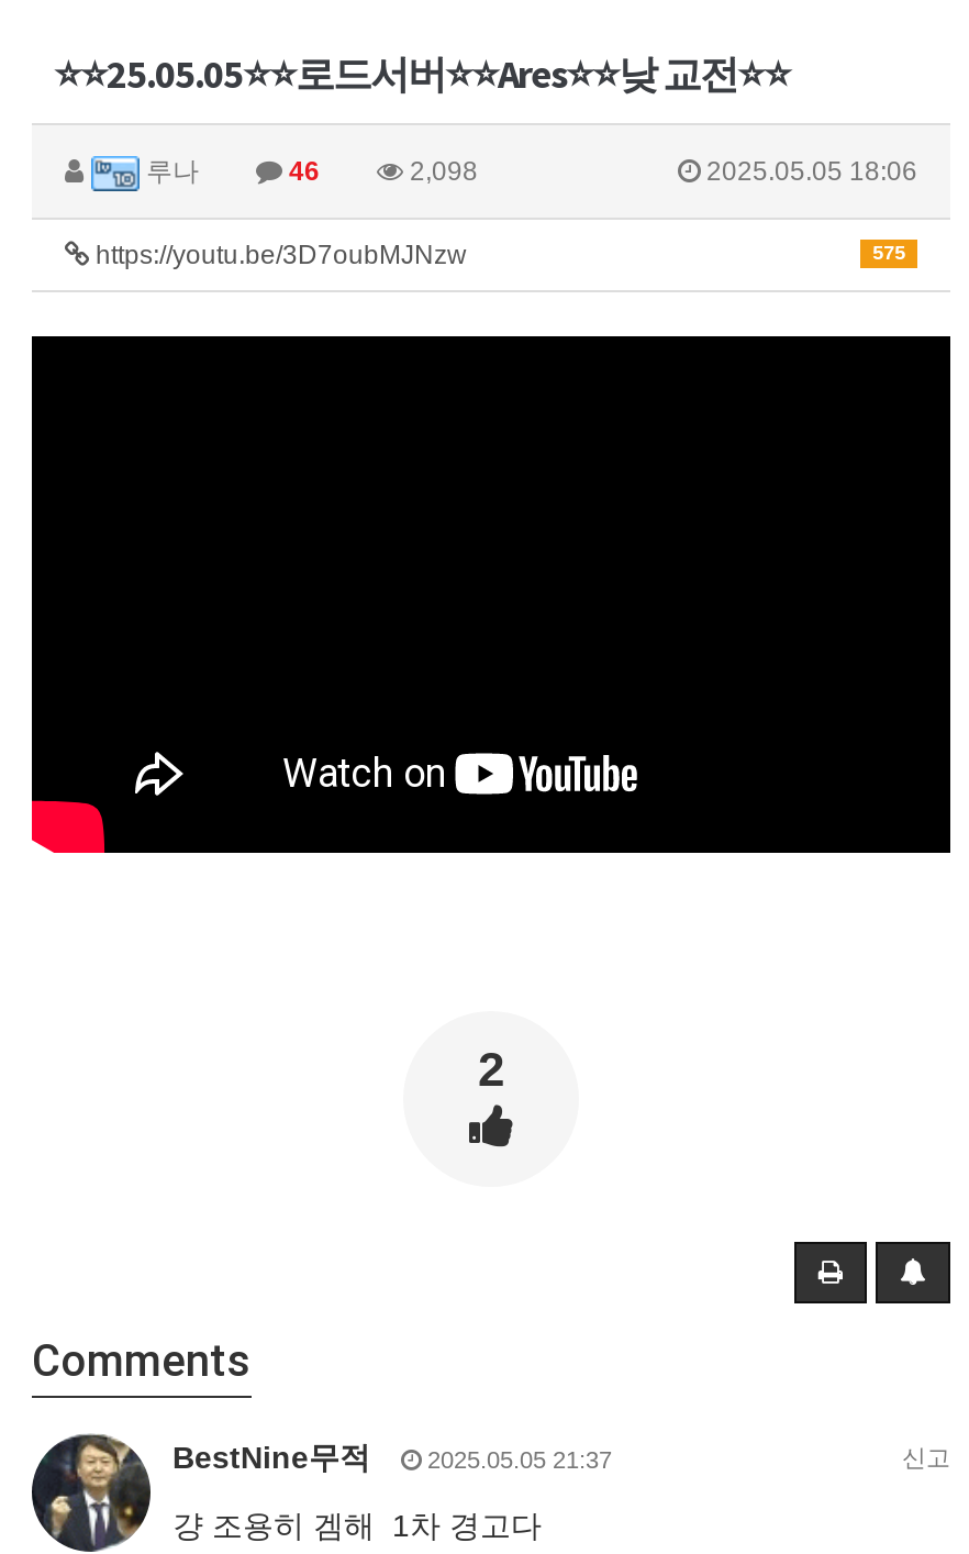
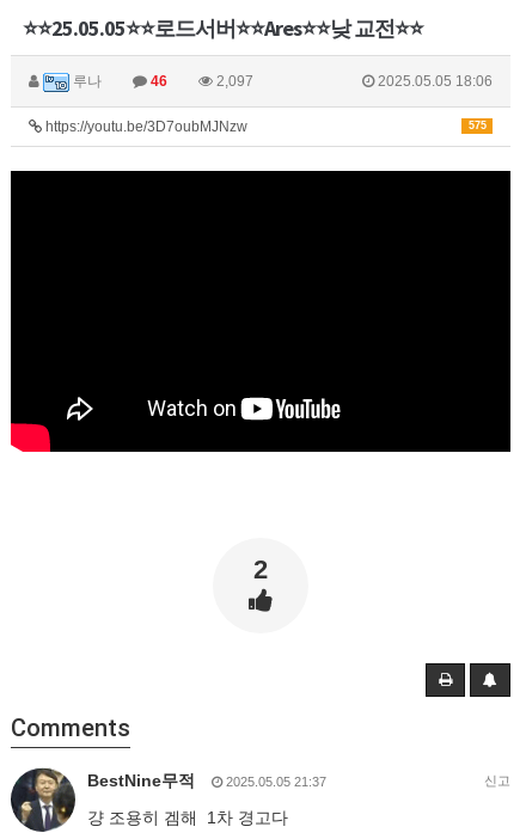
- 2,098
+ 2,097
